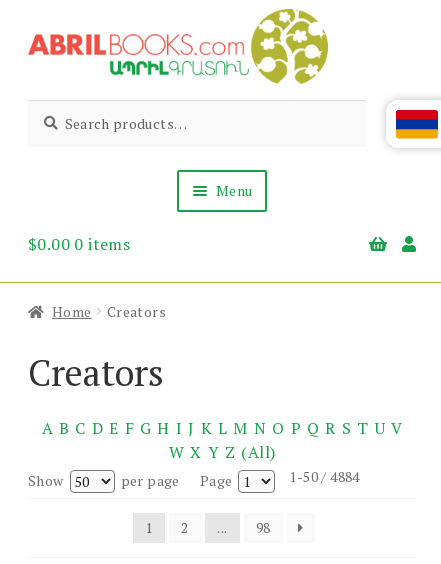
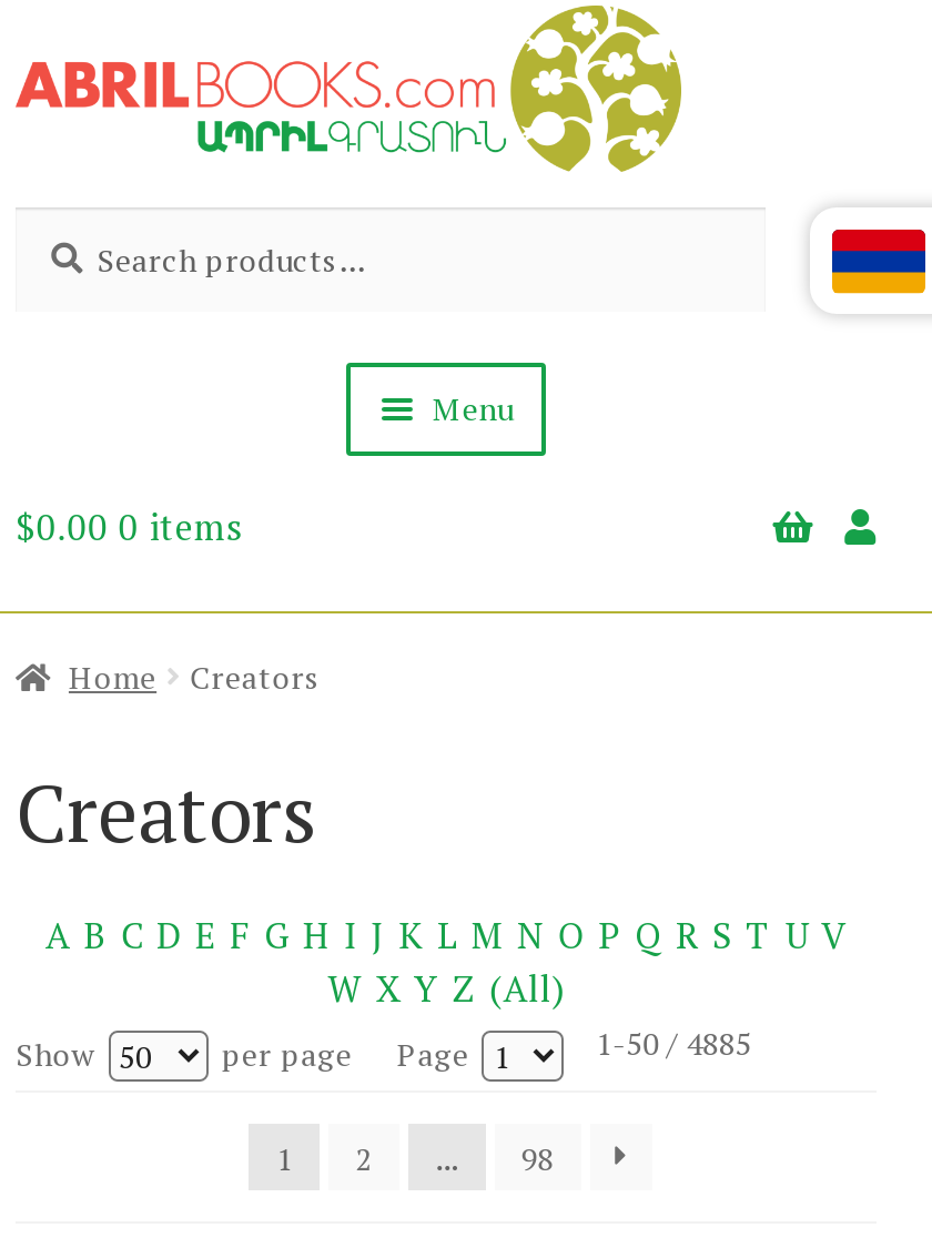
- 1-50 / 4884
+ 1-50 / 4885
